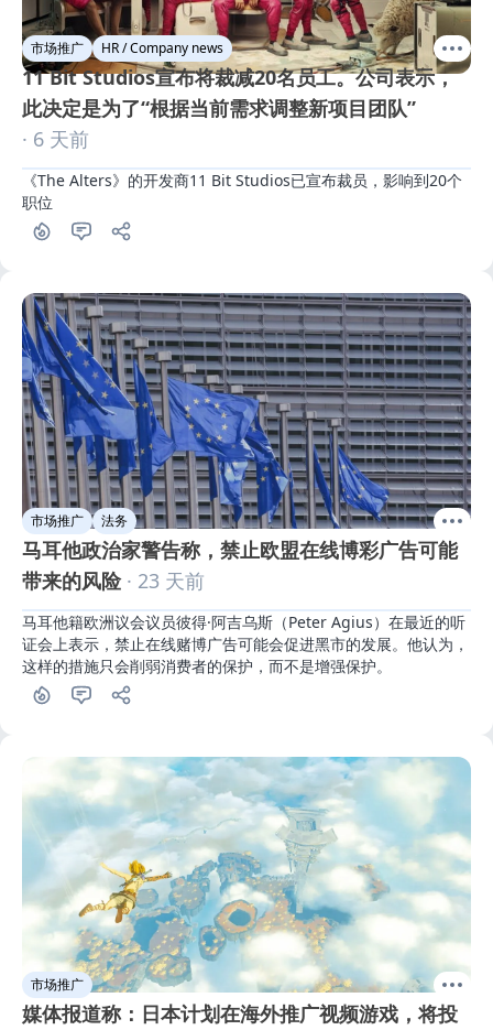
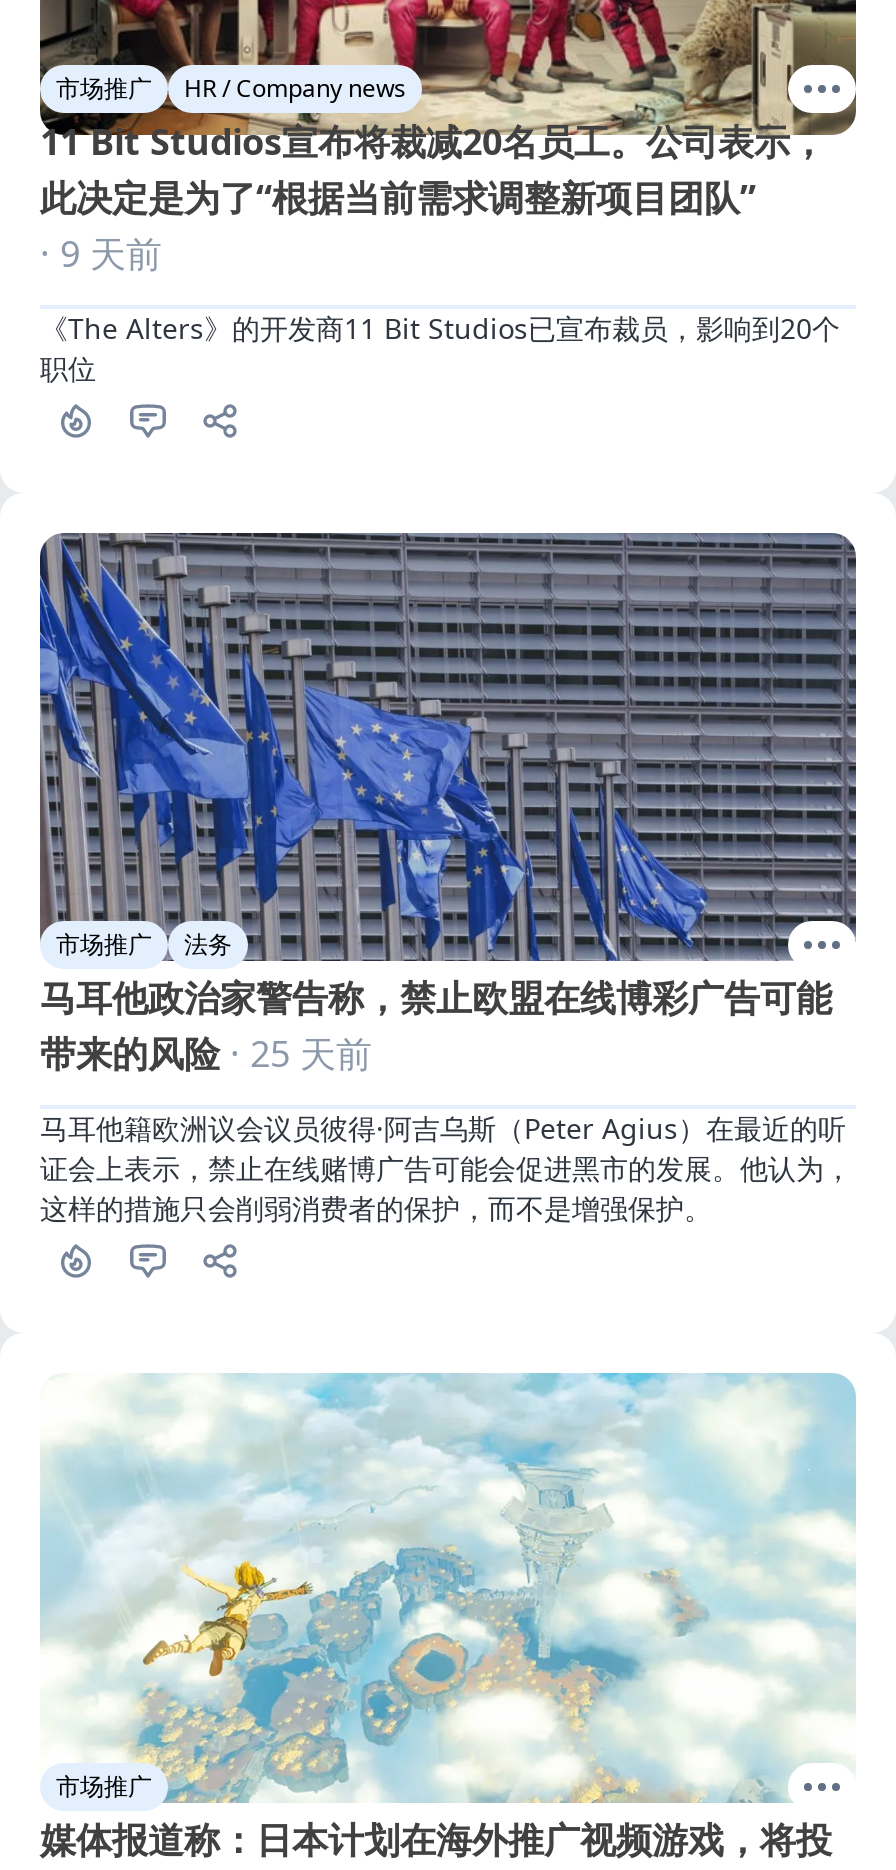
- · 6 天前
+ · 9 天前

- 带来的风险· 23 天前
+ 带来的风险· 25 天前
